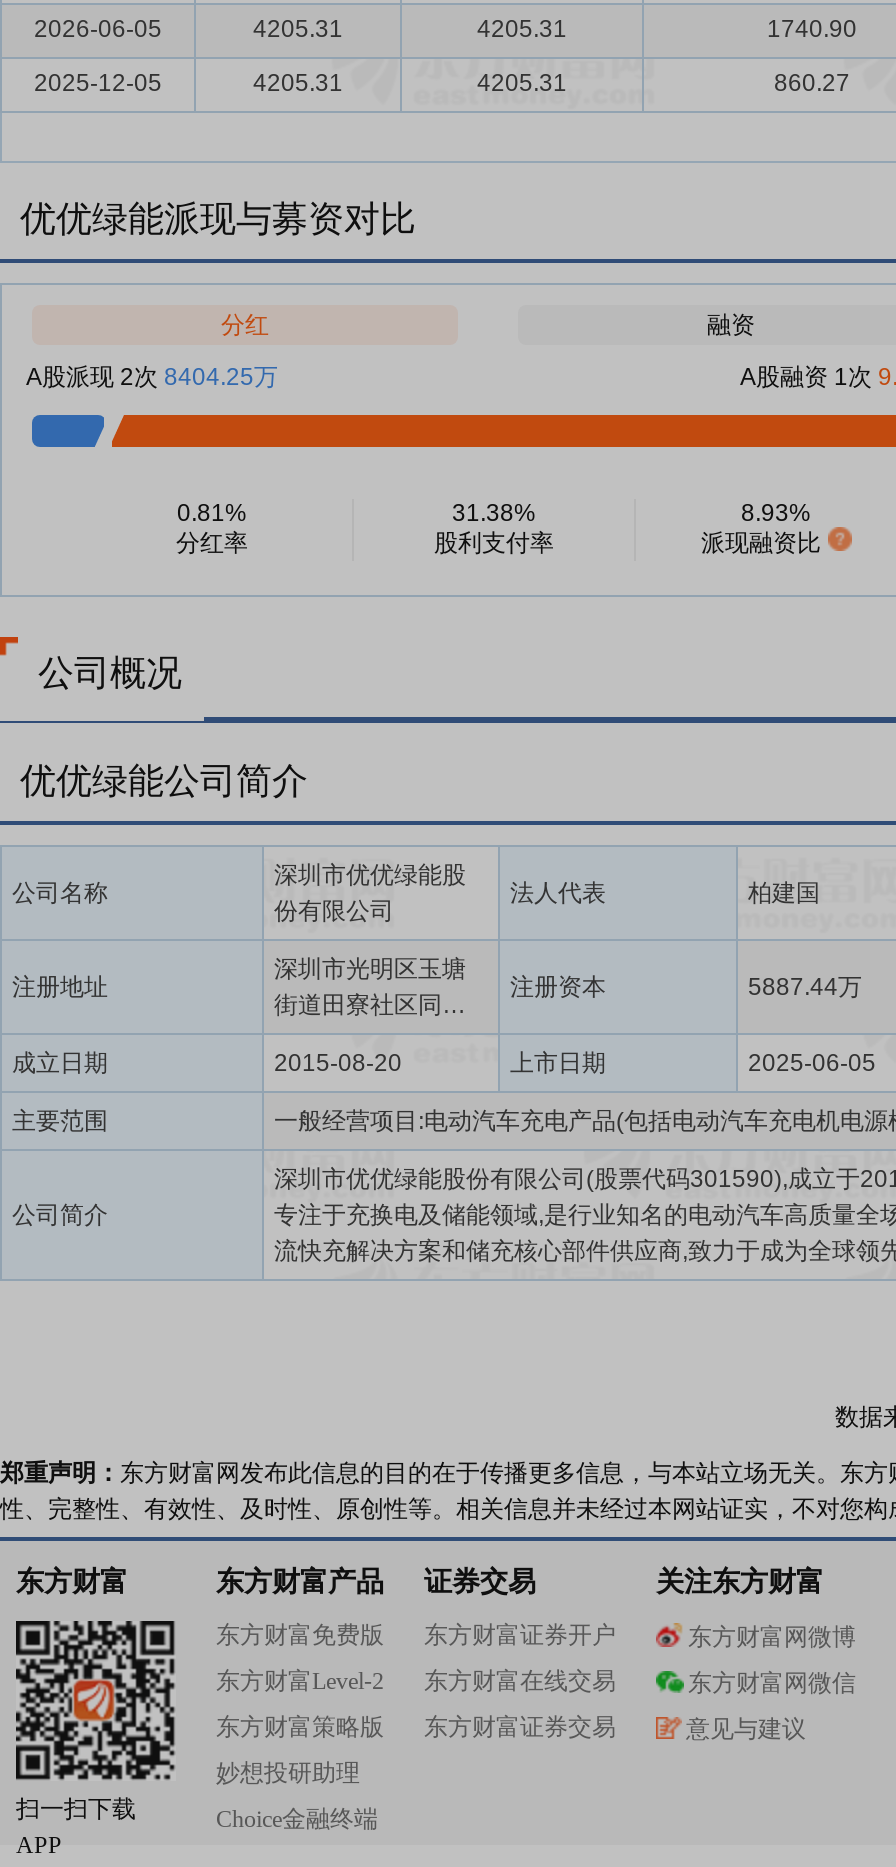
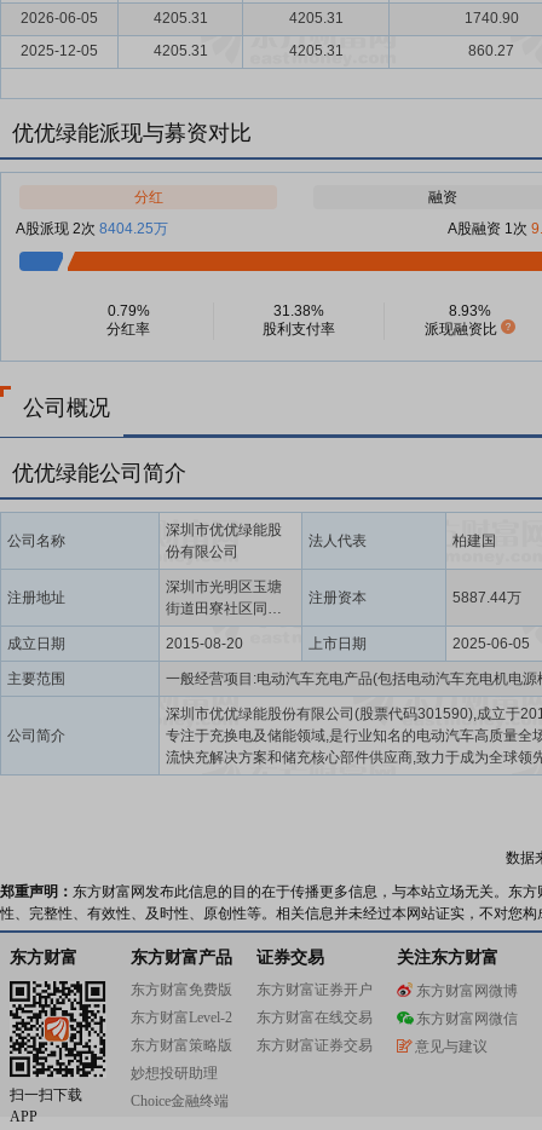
- 0.81%
+ 0.79%
